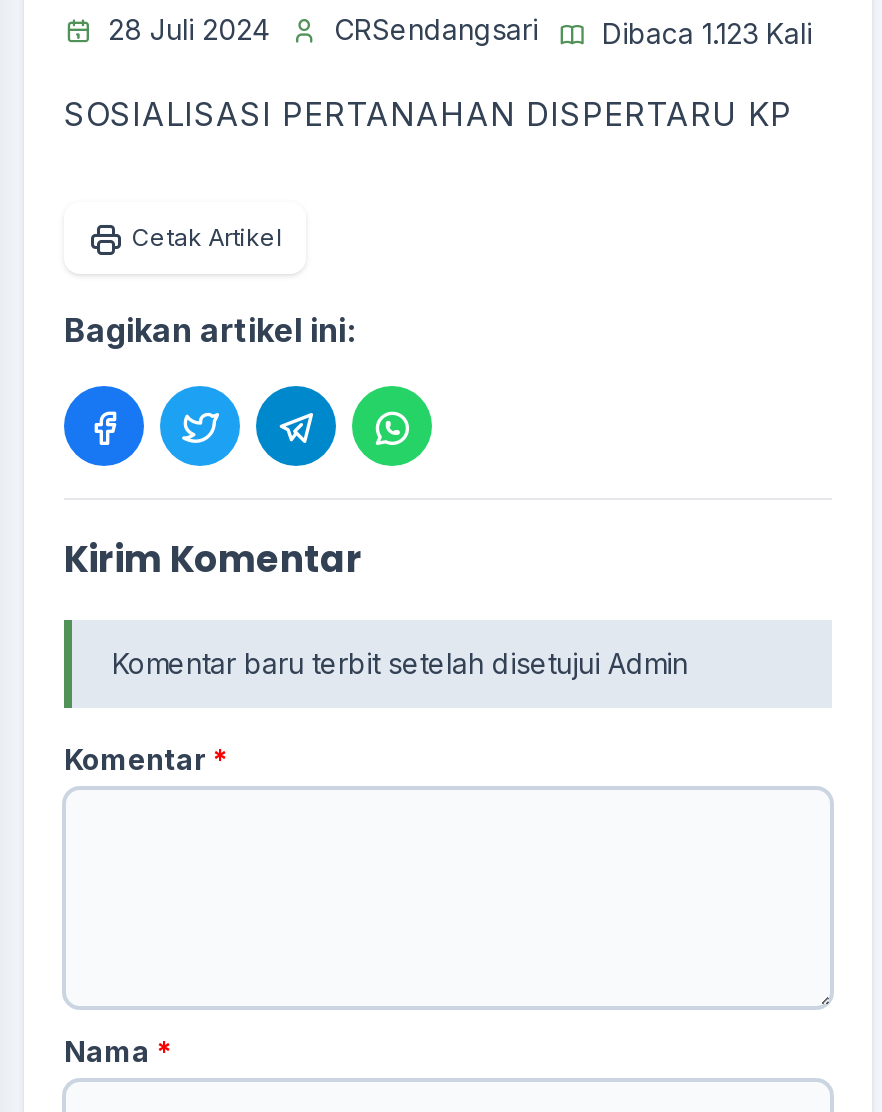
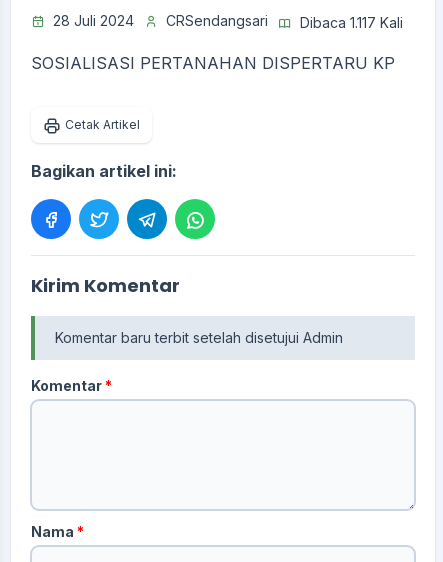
- 28 Juli 2024 CRSendangsari Dibaca 1.123 Kali
+ 28 Juli 2024 CRSendangsari Dibaca 1.117 Kali
